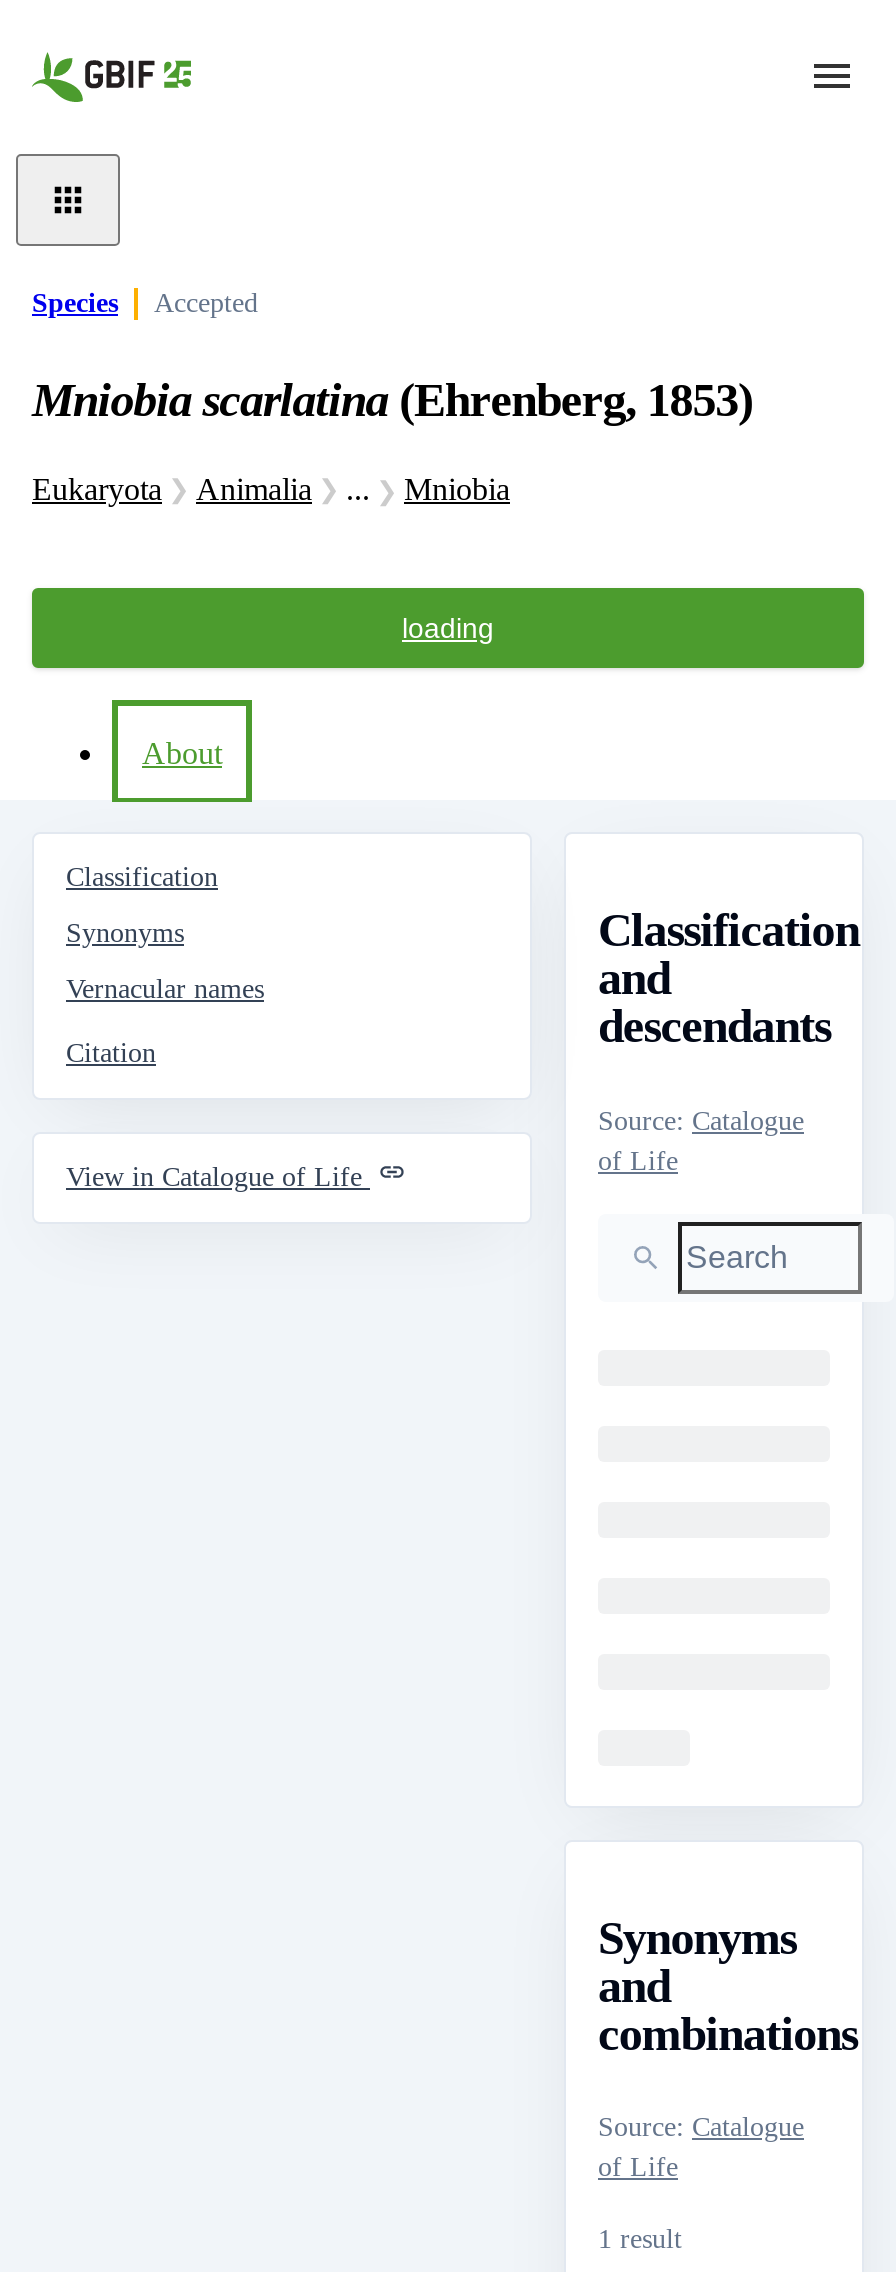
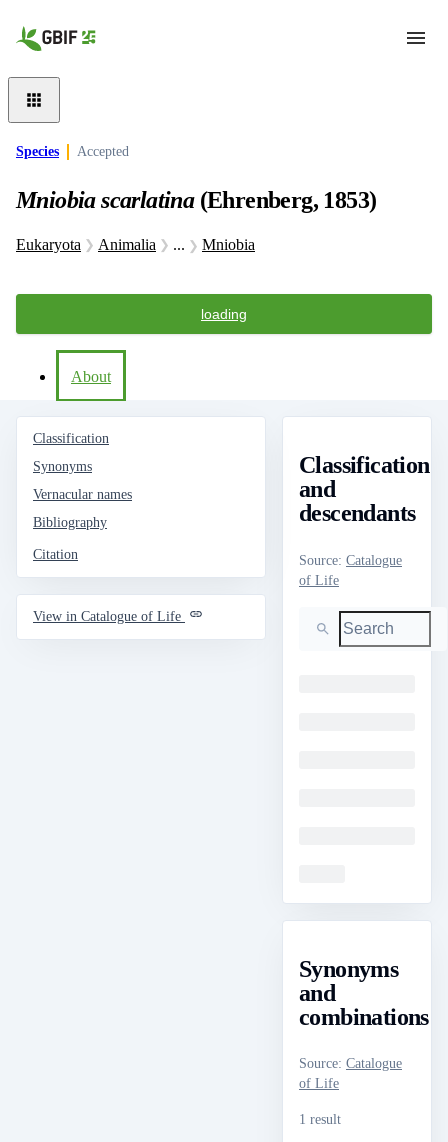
moved down: Citation | View in Catalogue of Life

+ Bibliography
